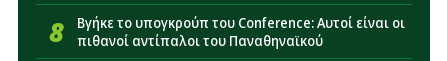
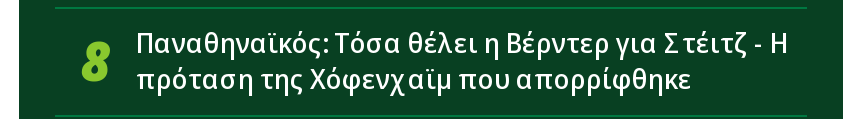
- Βγήκε το υπογκρούπ του Conference: Αυτοί είναι οι
- πιθανοί αντίπαλοι του Παναθηναϊκού
+ Παναθηναϊκός: Τόσα θέλει η Βέρντερ για Στέιτζ - Η
+ πρόταση της Χόφενχαϊμ που απορρίφθηκε
